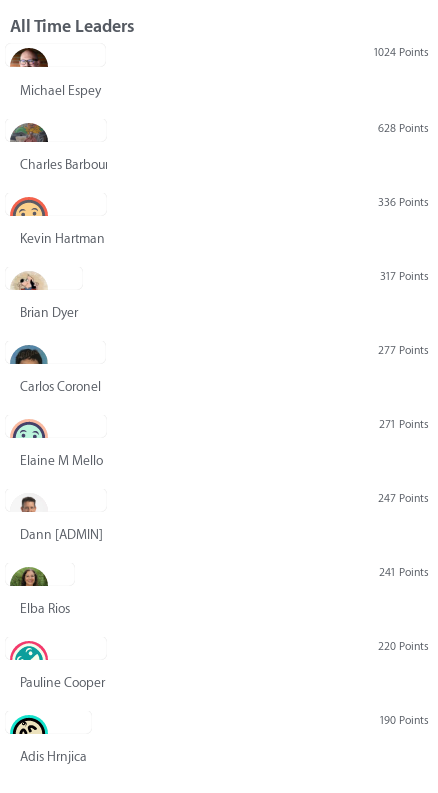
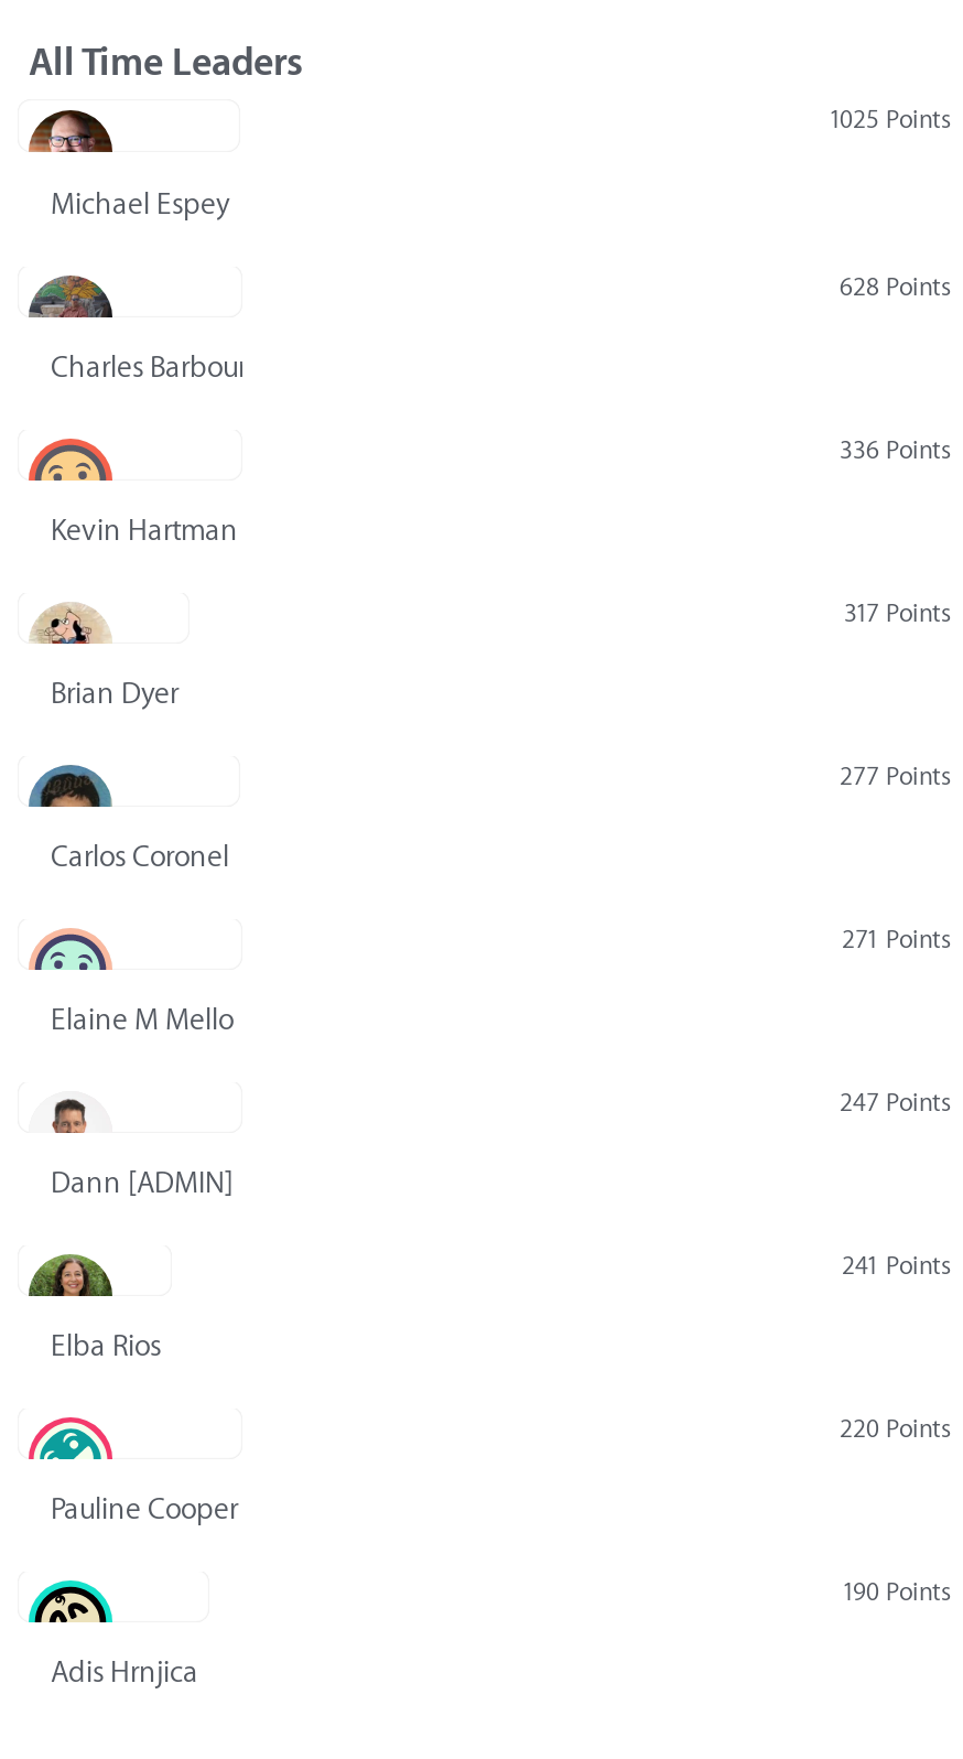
- 1024 Points
+ 1025 Points
